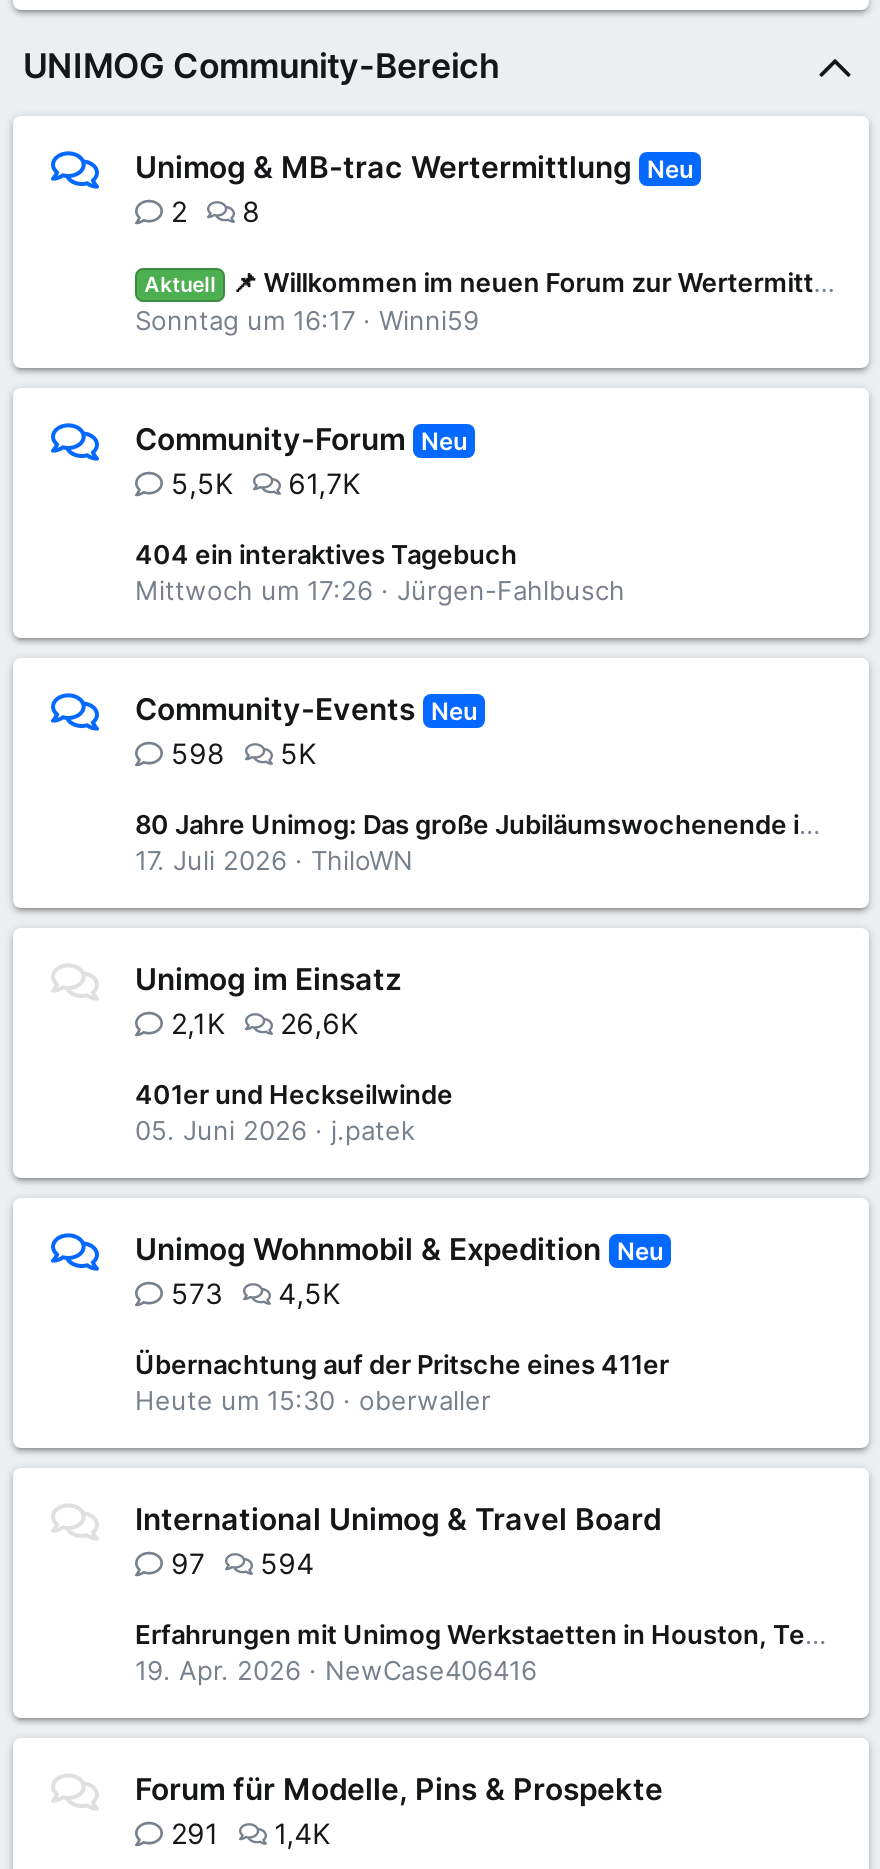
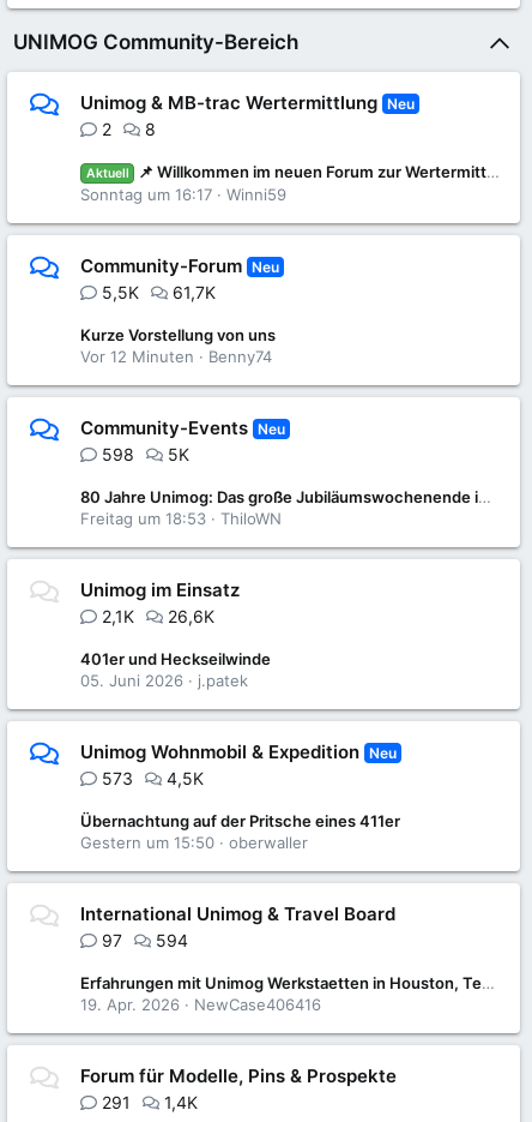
- 404 ein interaktives Tagebuch
- Mittwoch um 17:26
- Jürgen-Fahlbusch
+ Kurze Vorstellung von uns
+ Vor 12 Minuten
+ Benny74

- 17. Juli 2026 ThiloWN
+ Freitag um 18:53 ThiloWN

- Heute um 15:30 oberwaller
+ Gestern um 15:50 oberwaller
